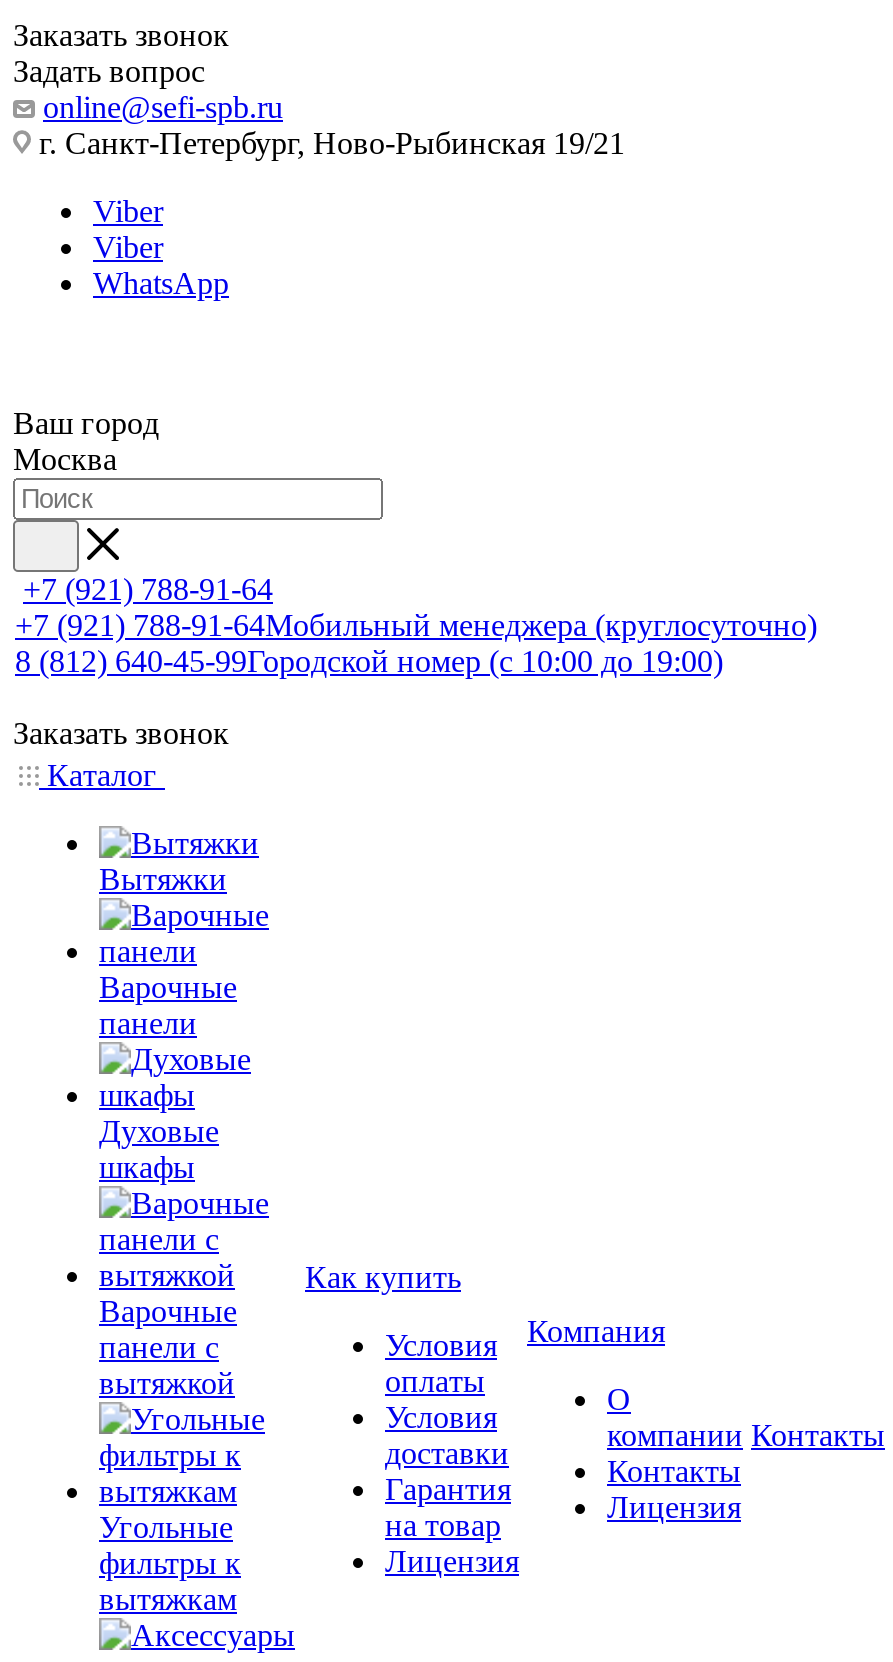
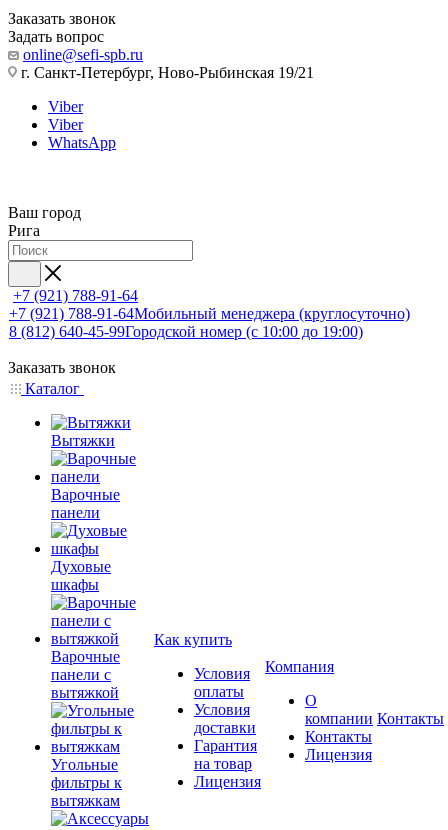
- Москва
+ Рига
